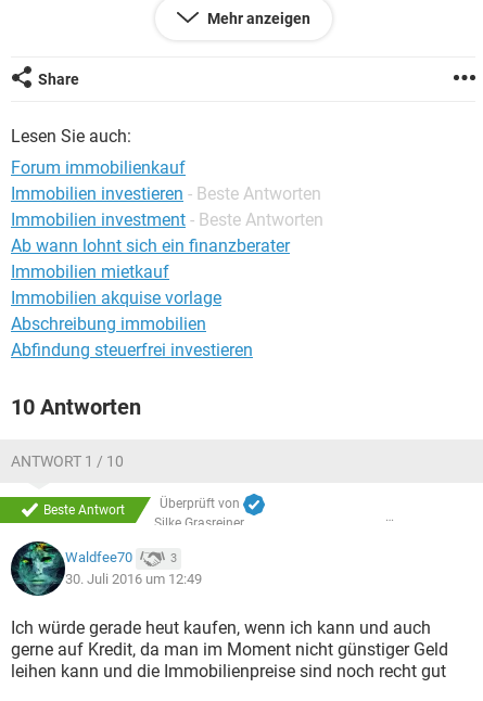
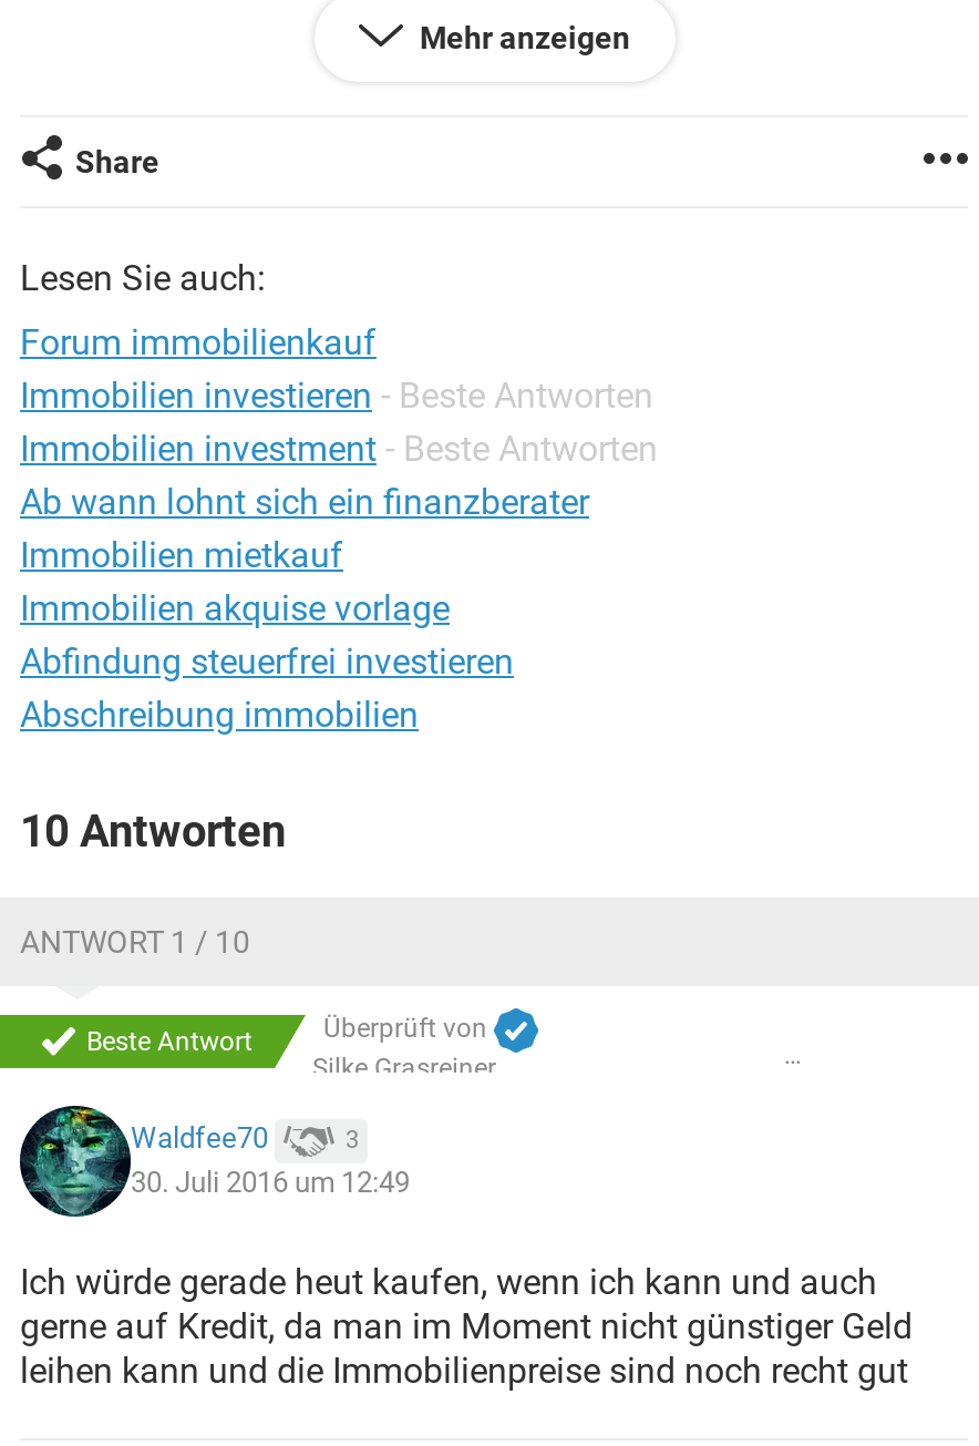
moved down: Abschreibung immobilien

moved up: Abfindung steuerfrei investieren
